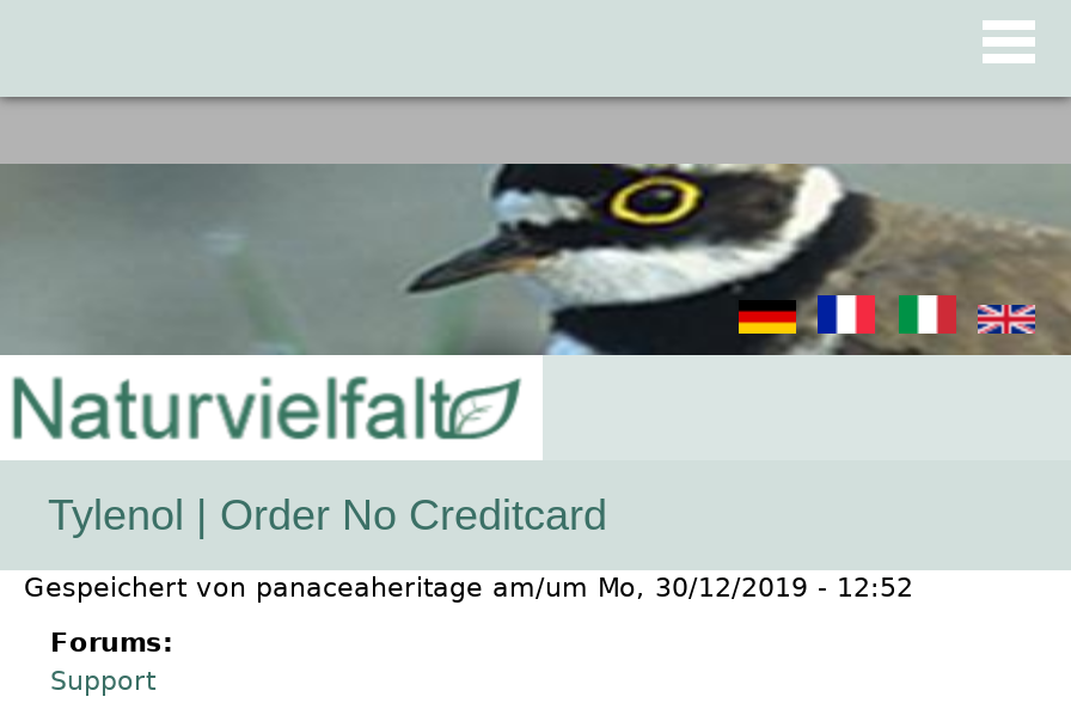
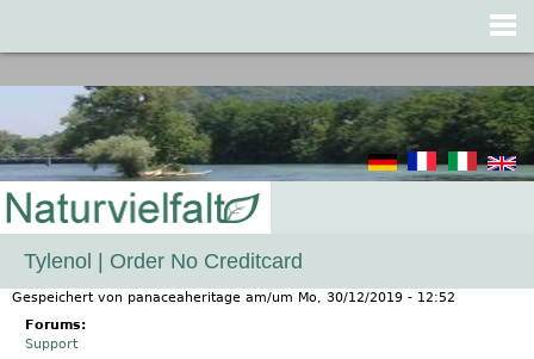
- [image]
+ [image]
